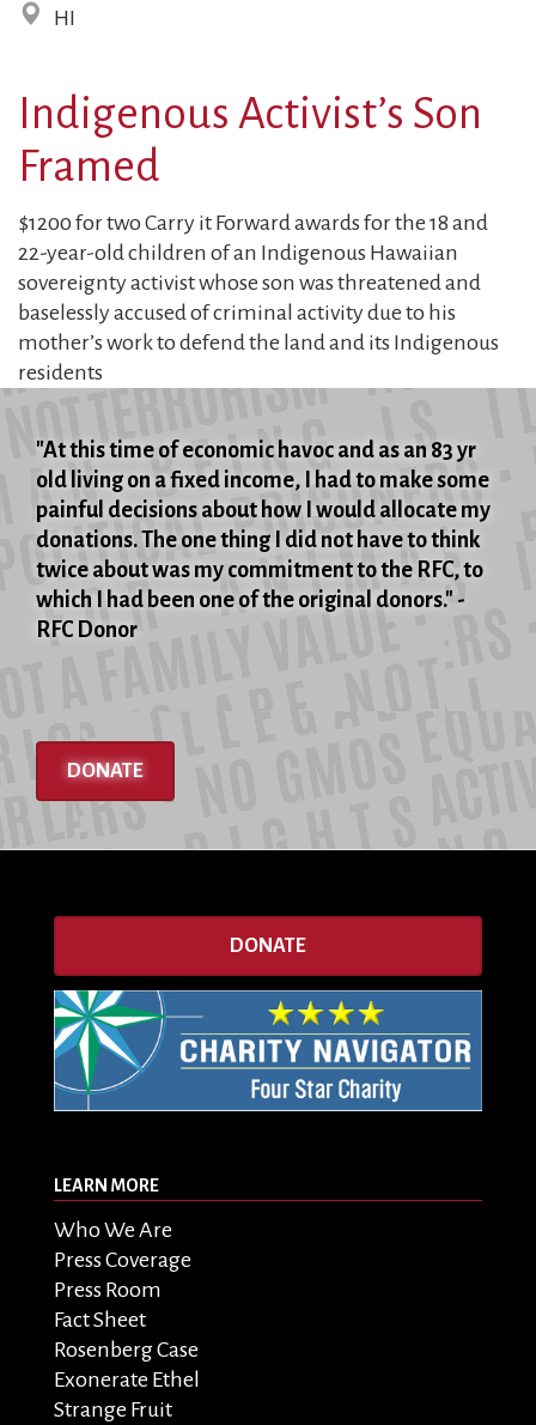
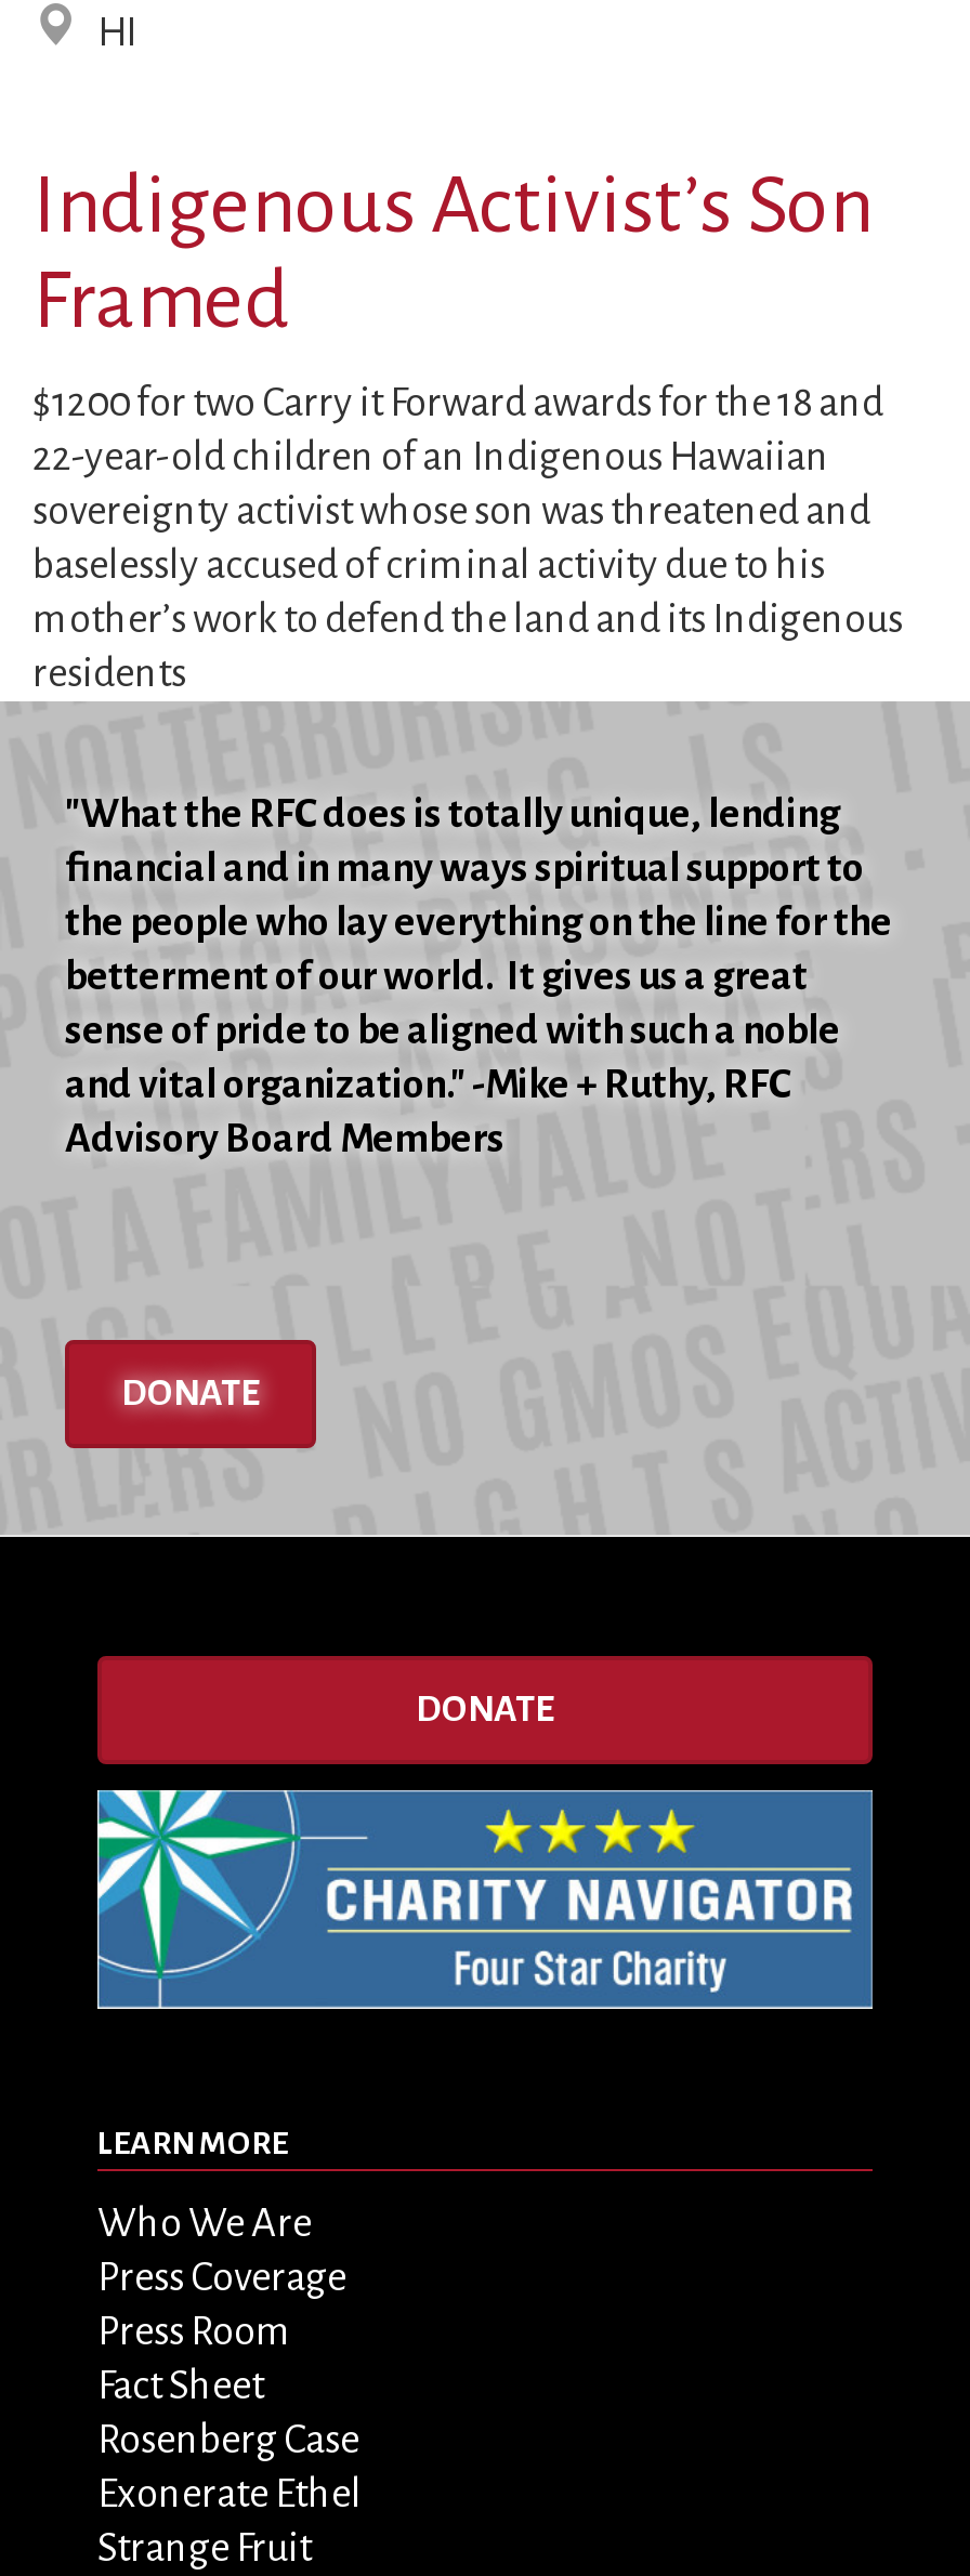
- "At this time of economic havoc and as an 83 yr
- old living on a fixed income, I had to make some
- painful decisions about how I would allocate my
- donations. The one thing I did not have to think
- twice about was my commitment to the RFC, to
- which I had been one of the original donors." -
- RFC Donor
+ "What the RFC does is totally unique, lending
+ financial and in many ways spiritual support to
+ the people who lay everything on the line for the
+ betterment of our world. It gives us a great
+ sense of pride to be aligned with such a noble
+ and vital organization." -Mike + Ruthy, RFC
+ Advisory Board Members
